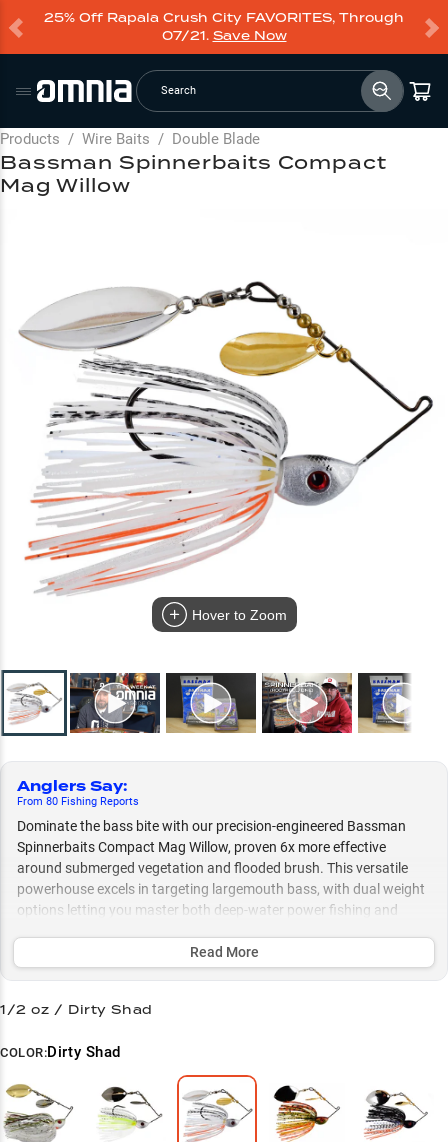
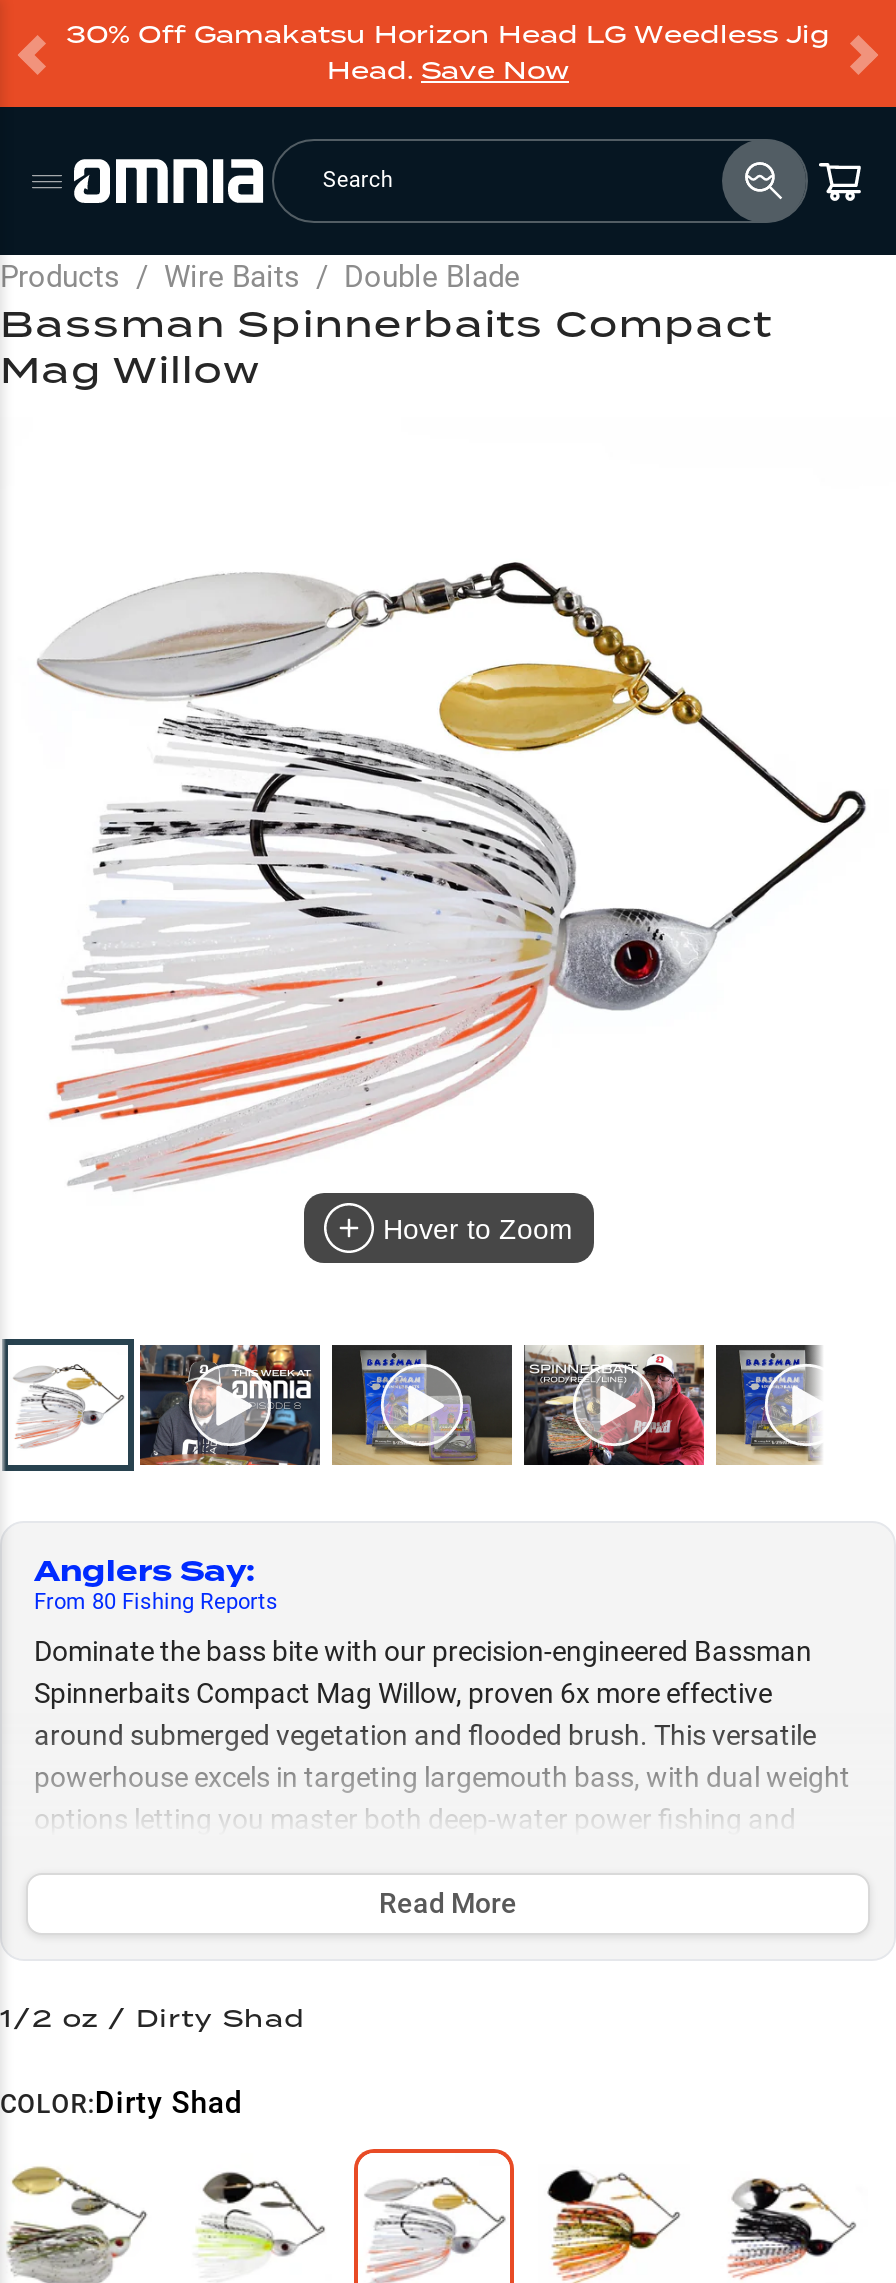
- 25% Off Rapala Crush City FAVORITES, Through
- 07/21. Save Now
+ 30% Off Gamakatsu Horizon Head LG Weedless Jig
+ Head. Save Now
